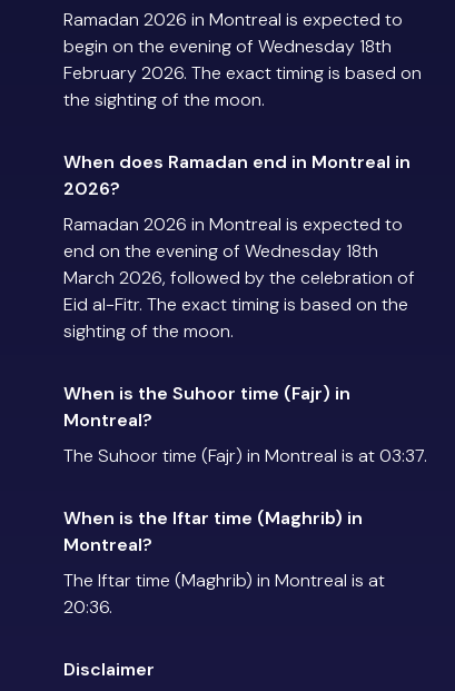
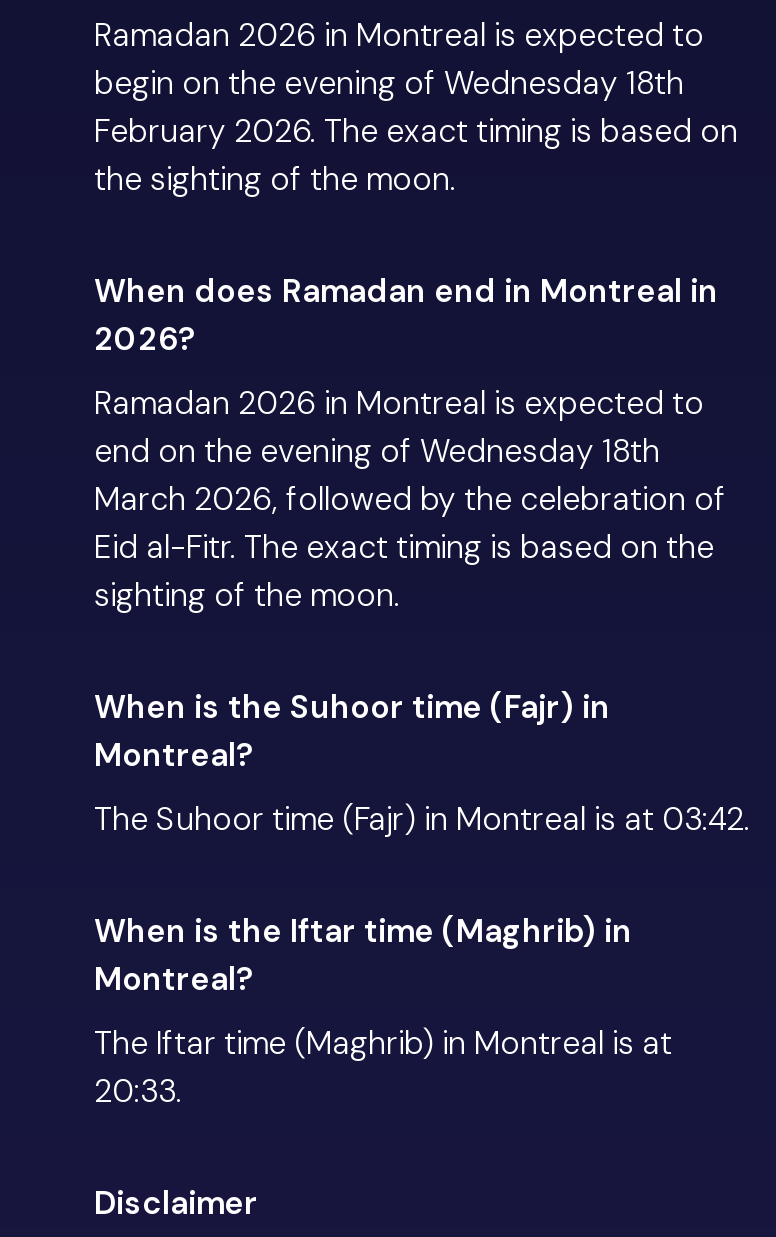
- The Suhoor time (Fajr) in Montreal is at 03:37.
+ The Suhoor time (Fajr) in Montreal is at 03:42.

- 20:36.
+ 20:33.
